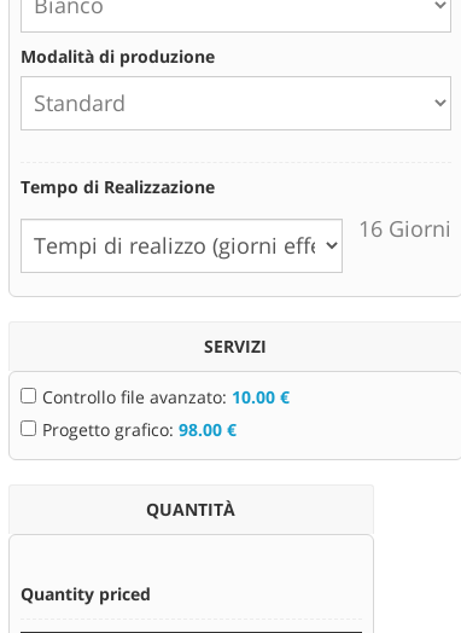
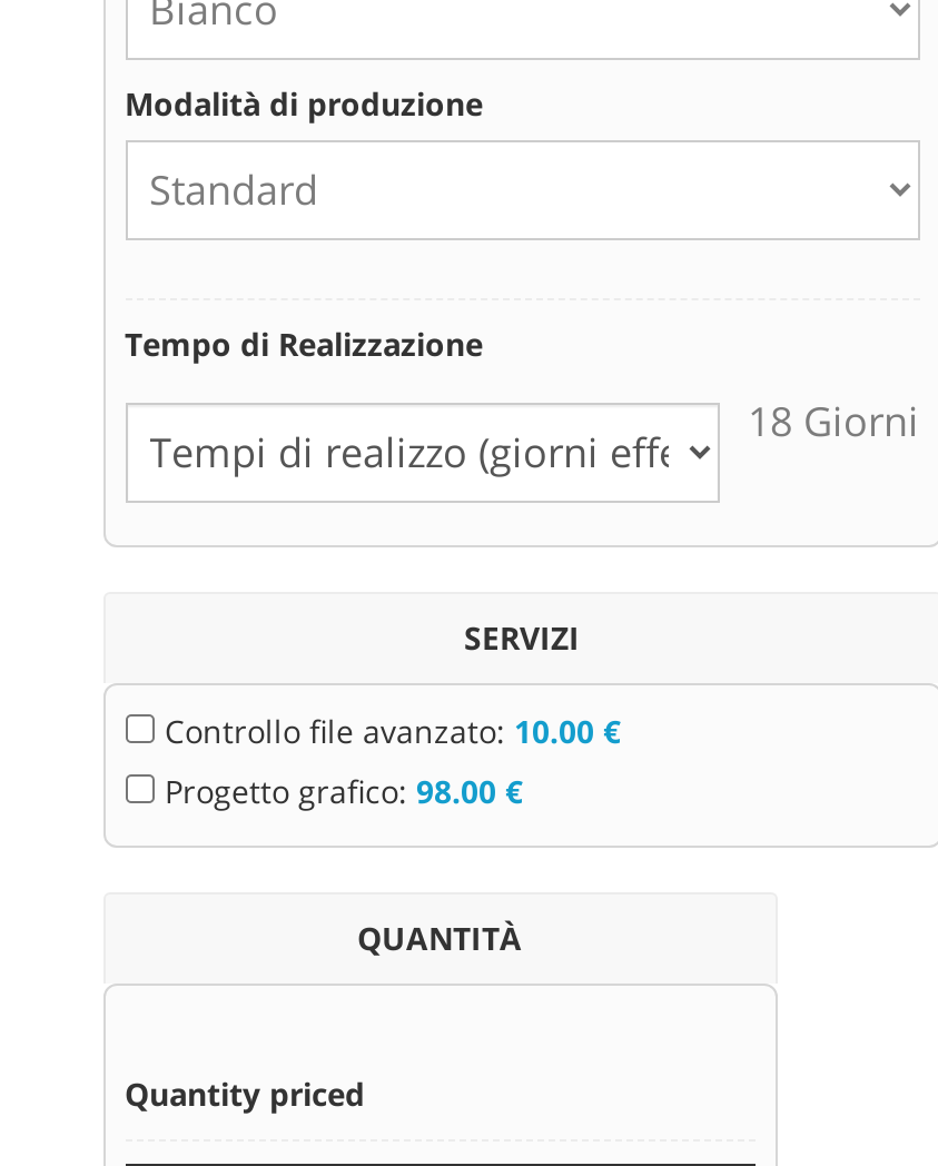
- 16 Giorni
+ 18 Giorni
